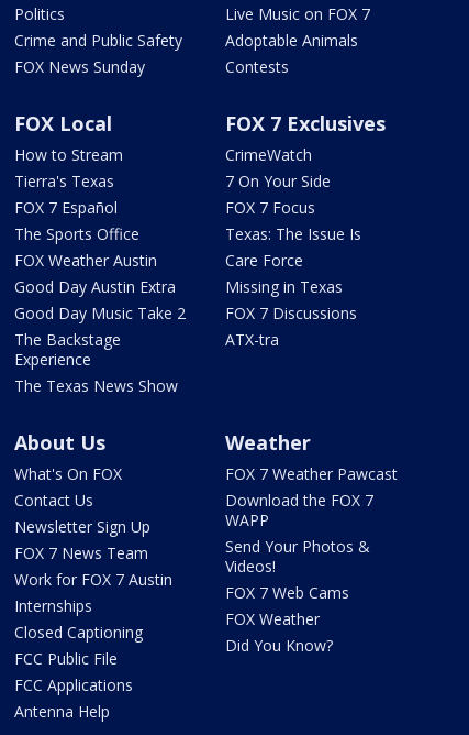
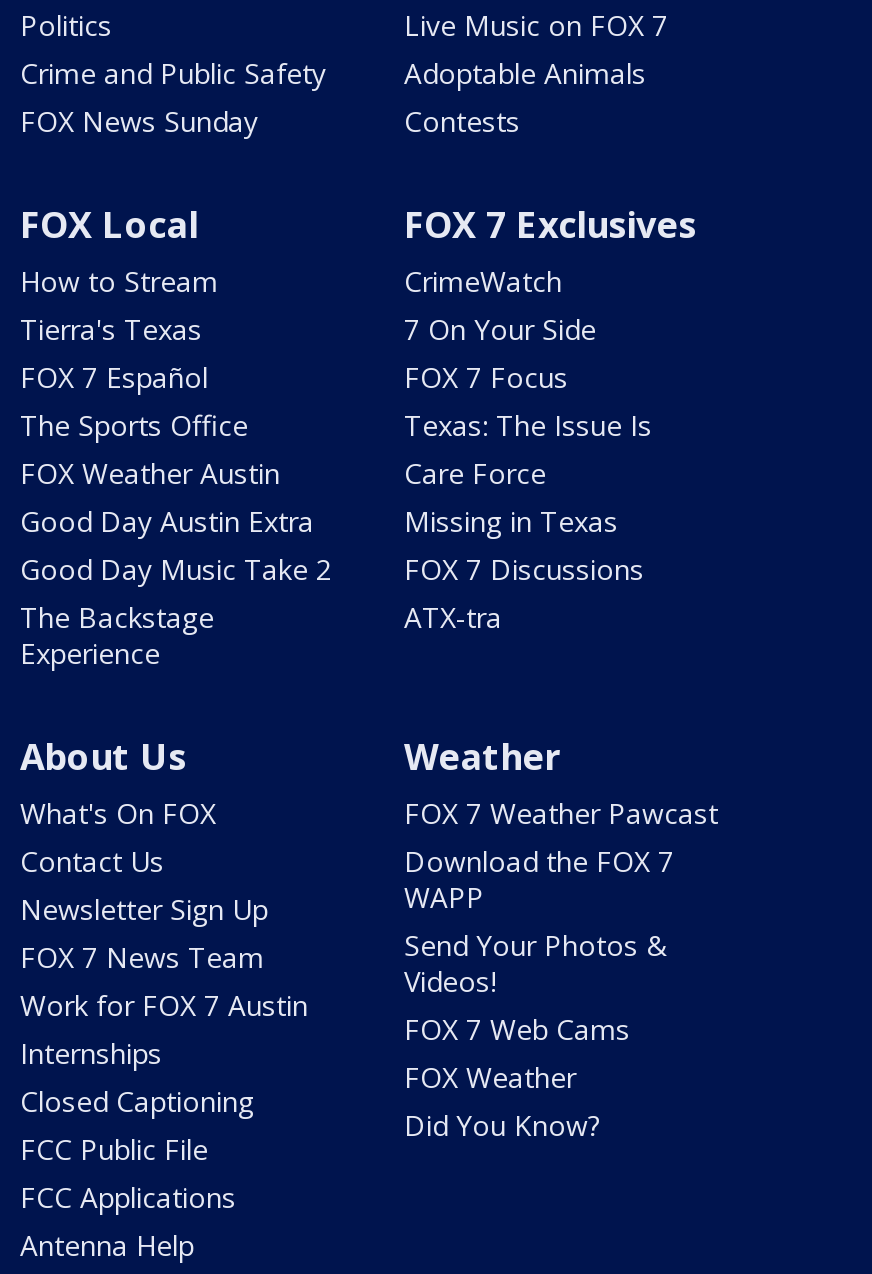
- The Texas News Show
